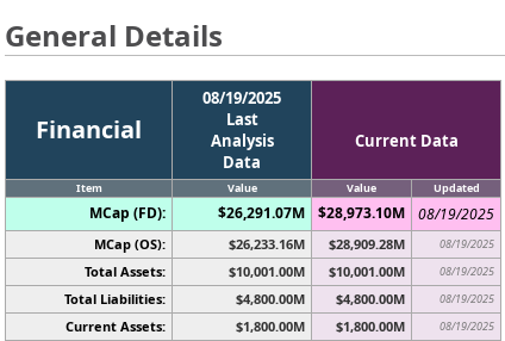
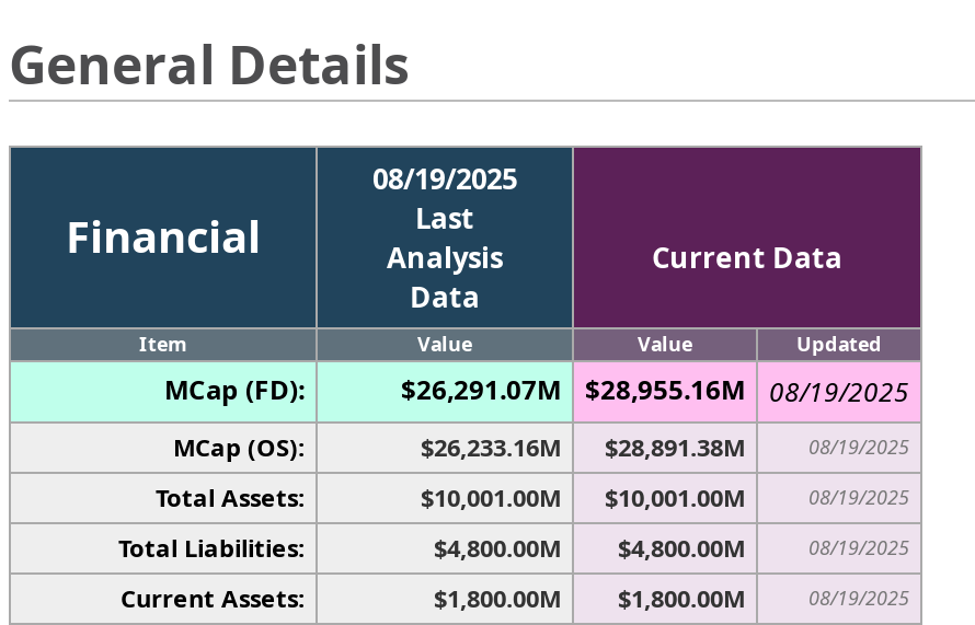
- $26,291.07M $28,973.10M 08/19/2025
+ $26,291.07M $28,955.16M 08/19/2025

- $26,233.16M $28,909.28M
+ $26,233.16M $28,891.38M
